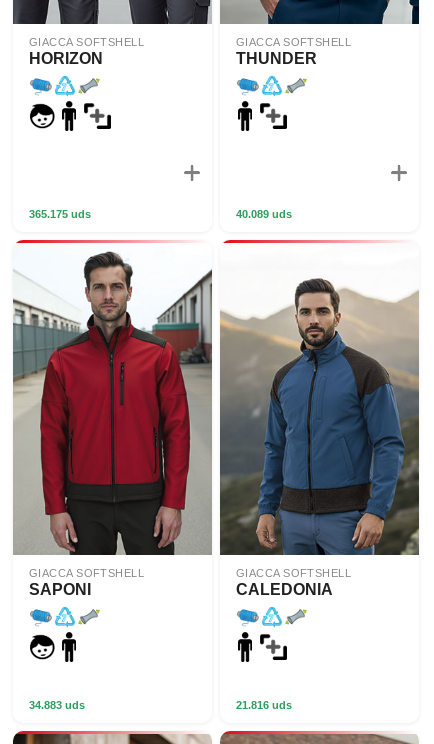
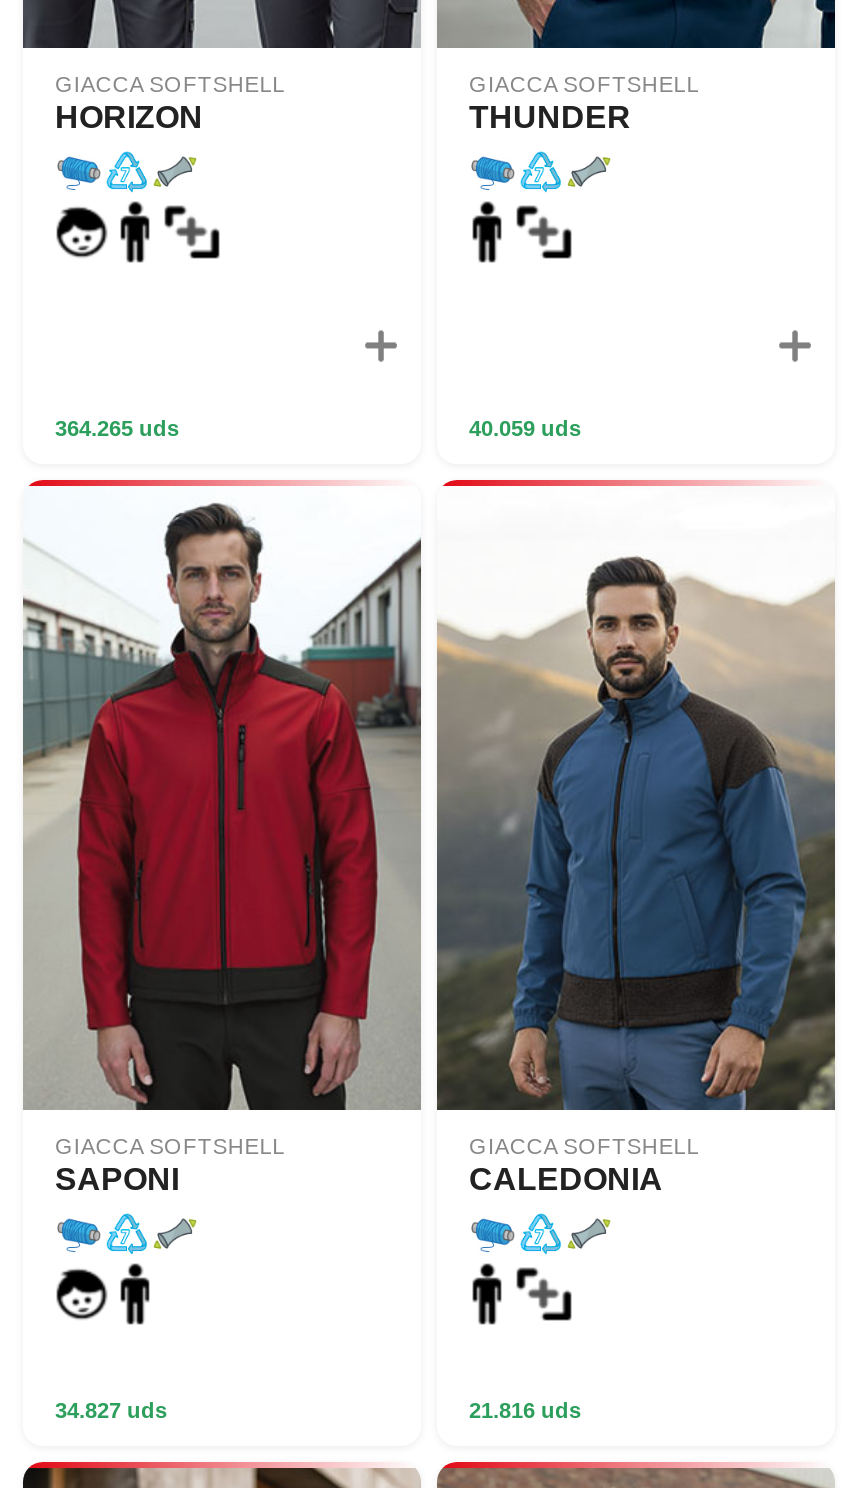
- 365.175 uds
+ 364.265 uds

- 40.089 uds
+ 40.059 uds

- 34.883 uds
+ 34.827 uds
